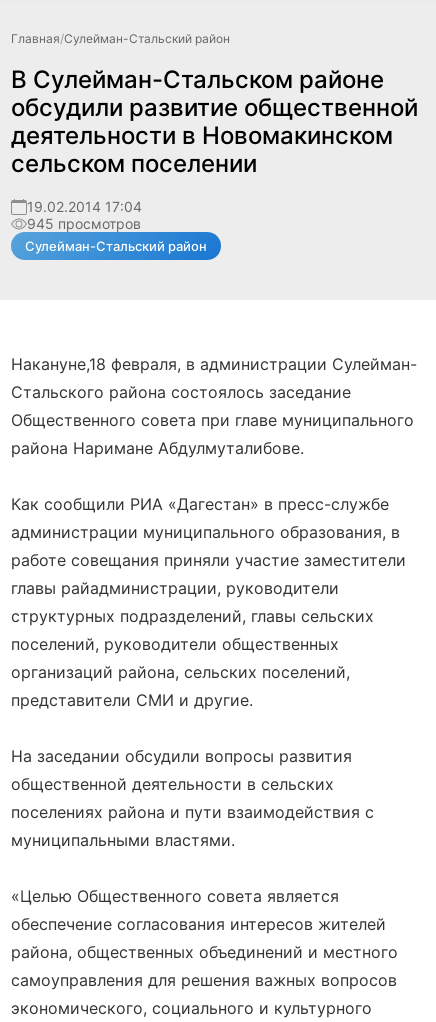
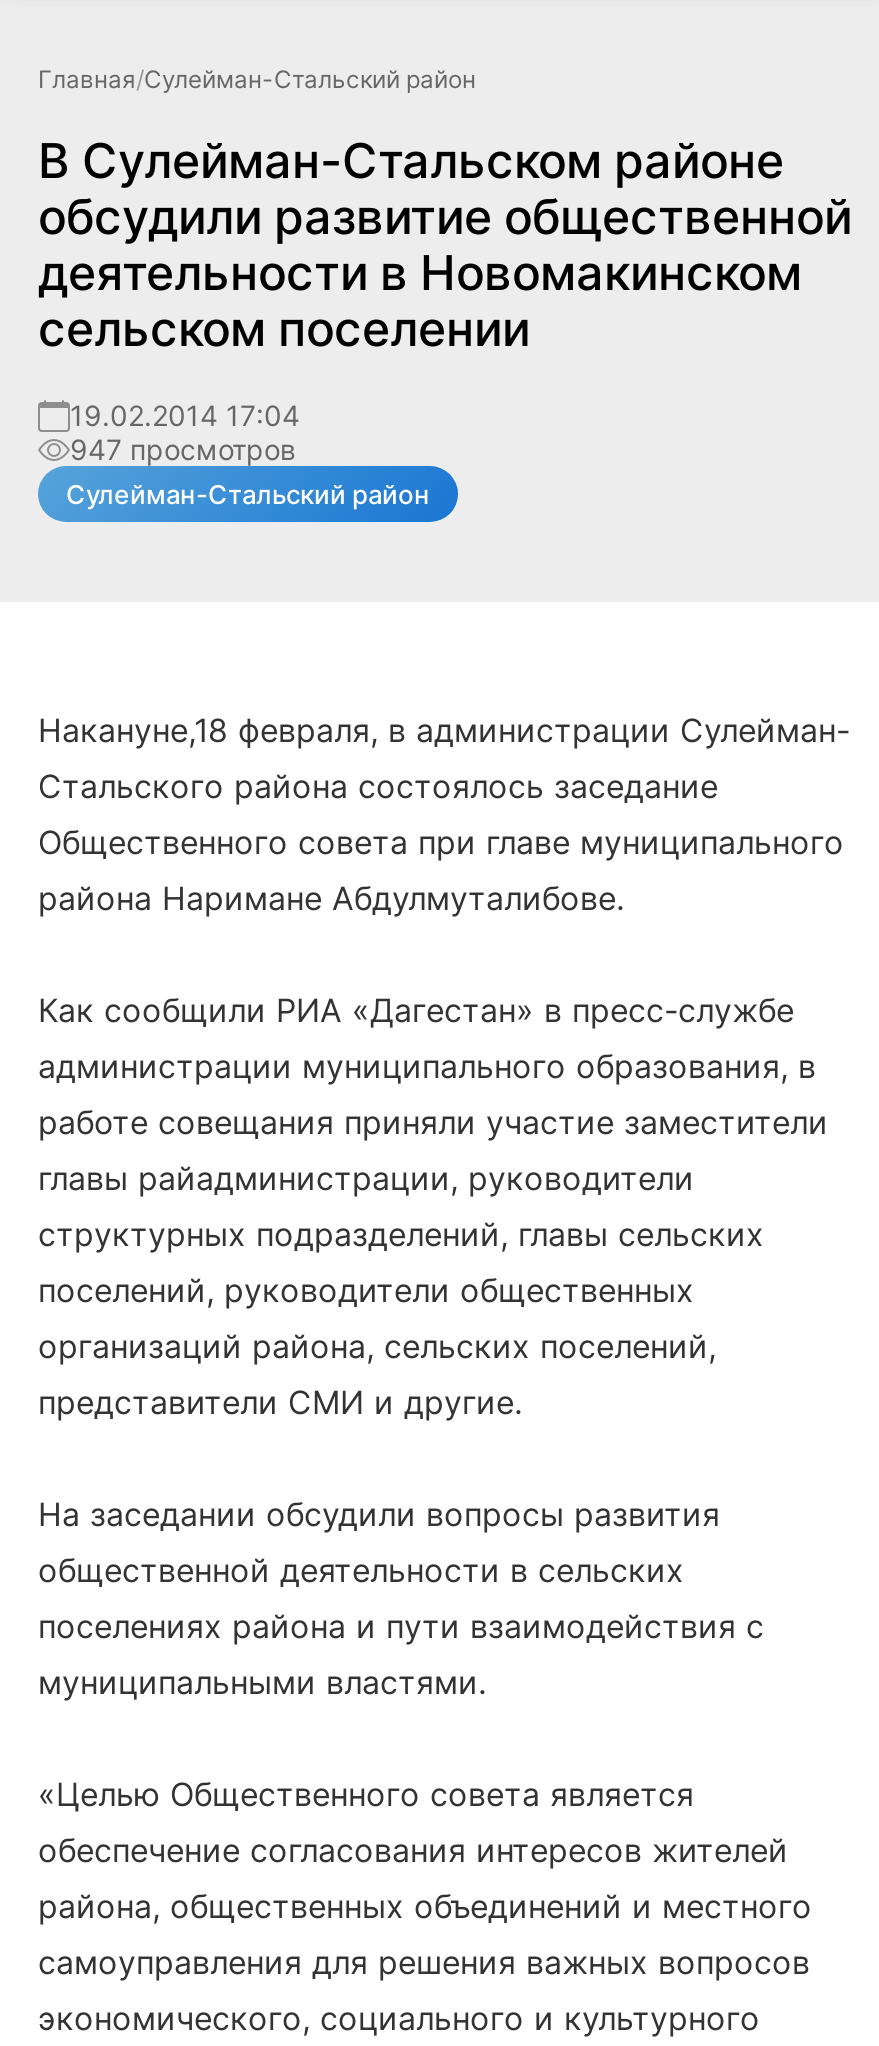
- 945 просмотров
+ 947 просмотров
